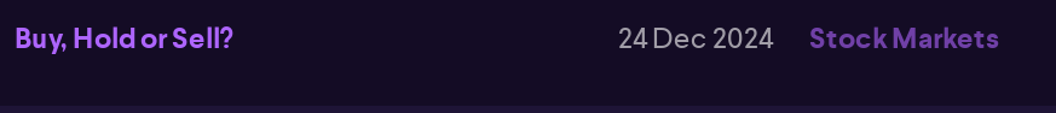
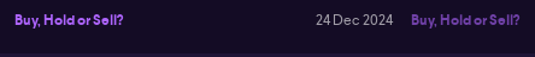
- Stock Markets
+ Buy, Hold or Sell?
